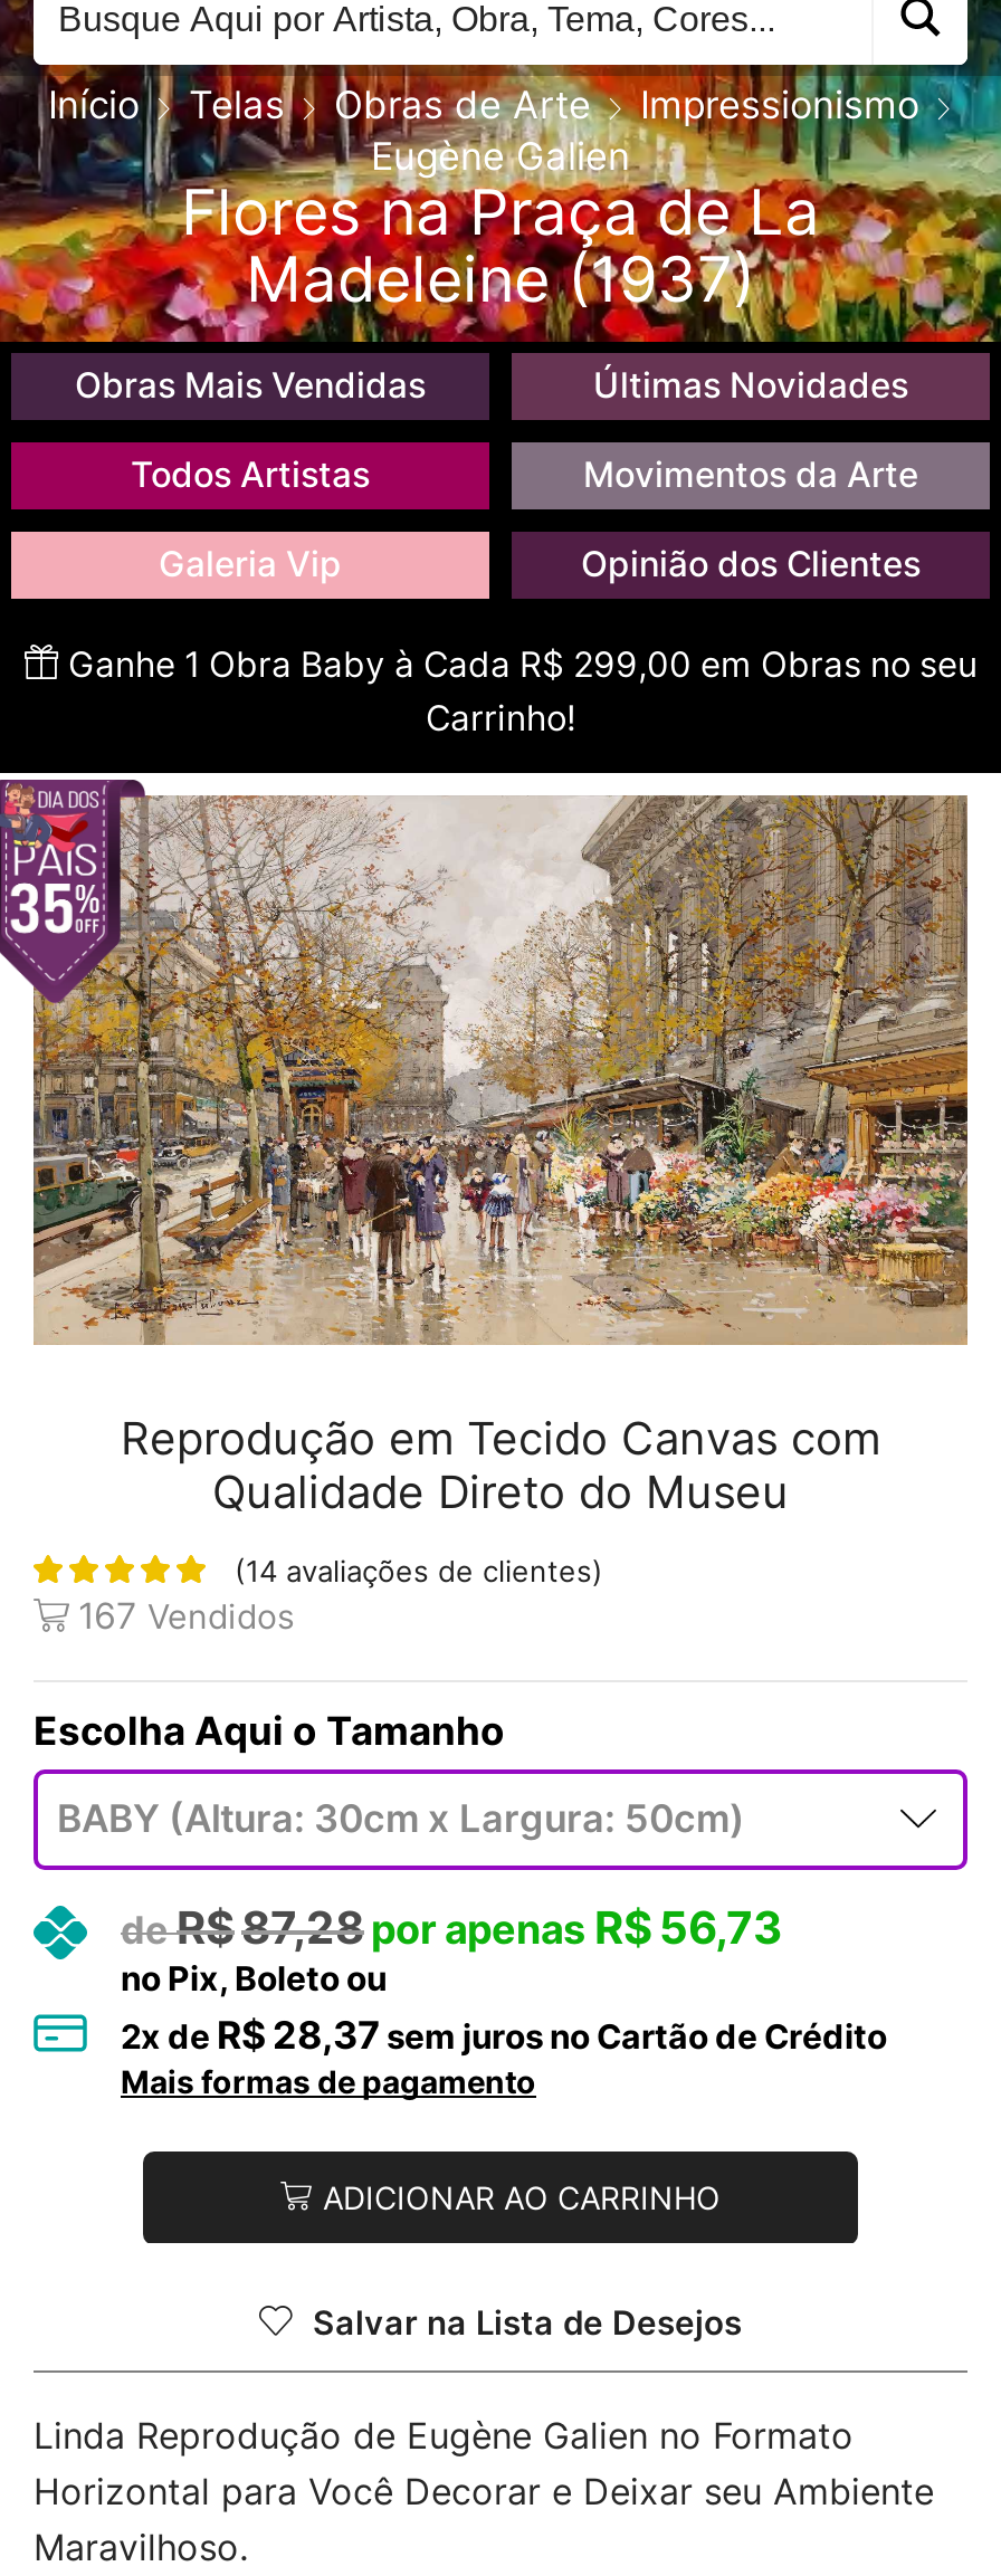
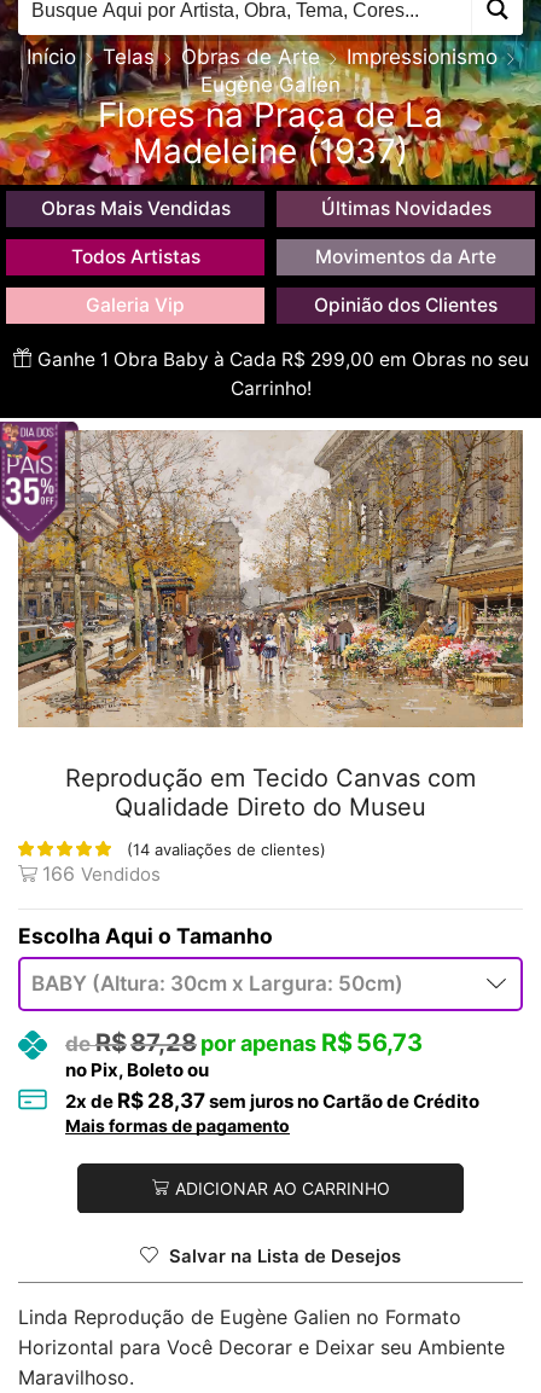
- 167 Vendidos
+ 166 Vendidos
